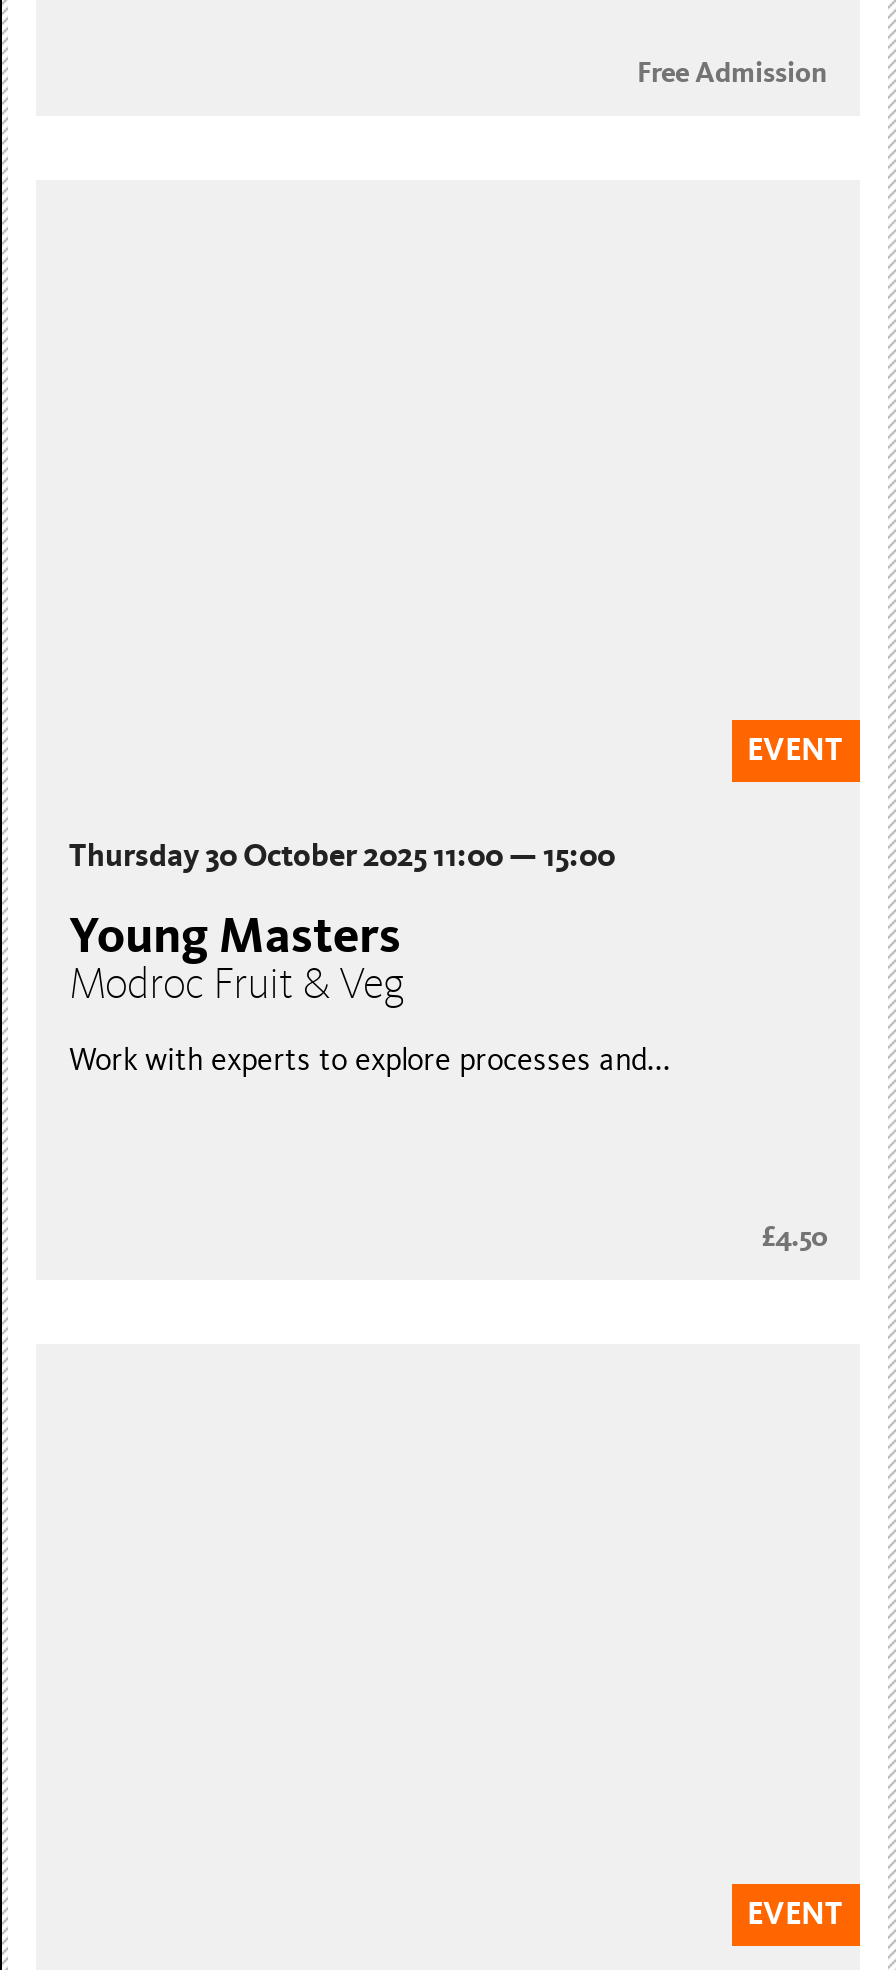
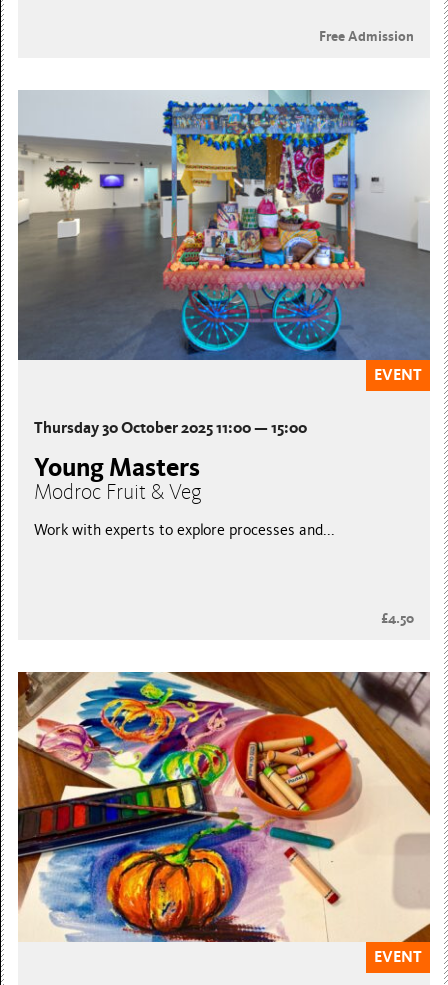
+ [image]

+ [image]
